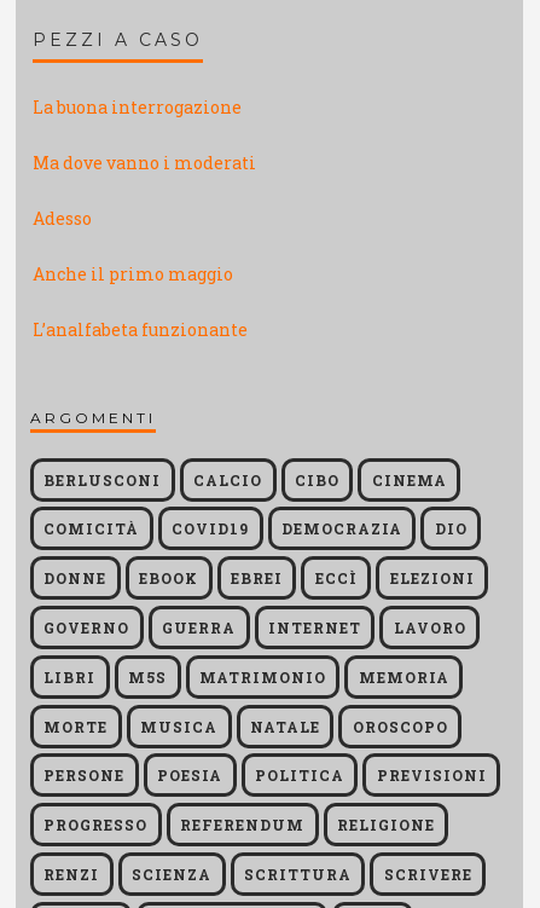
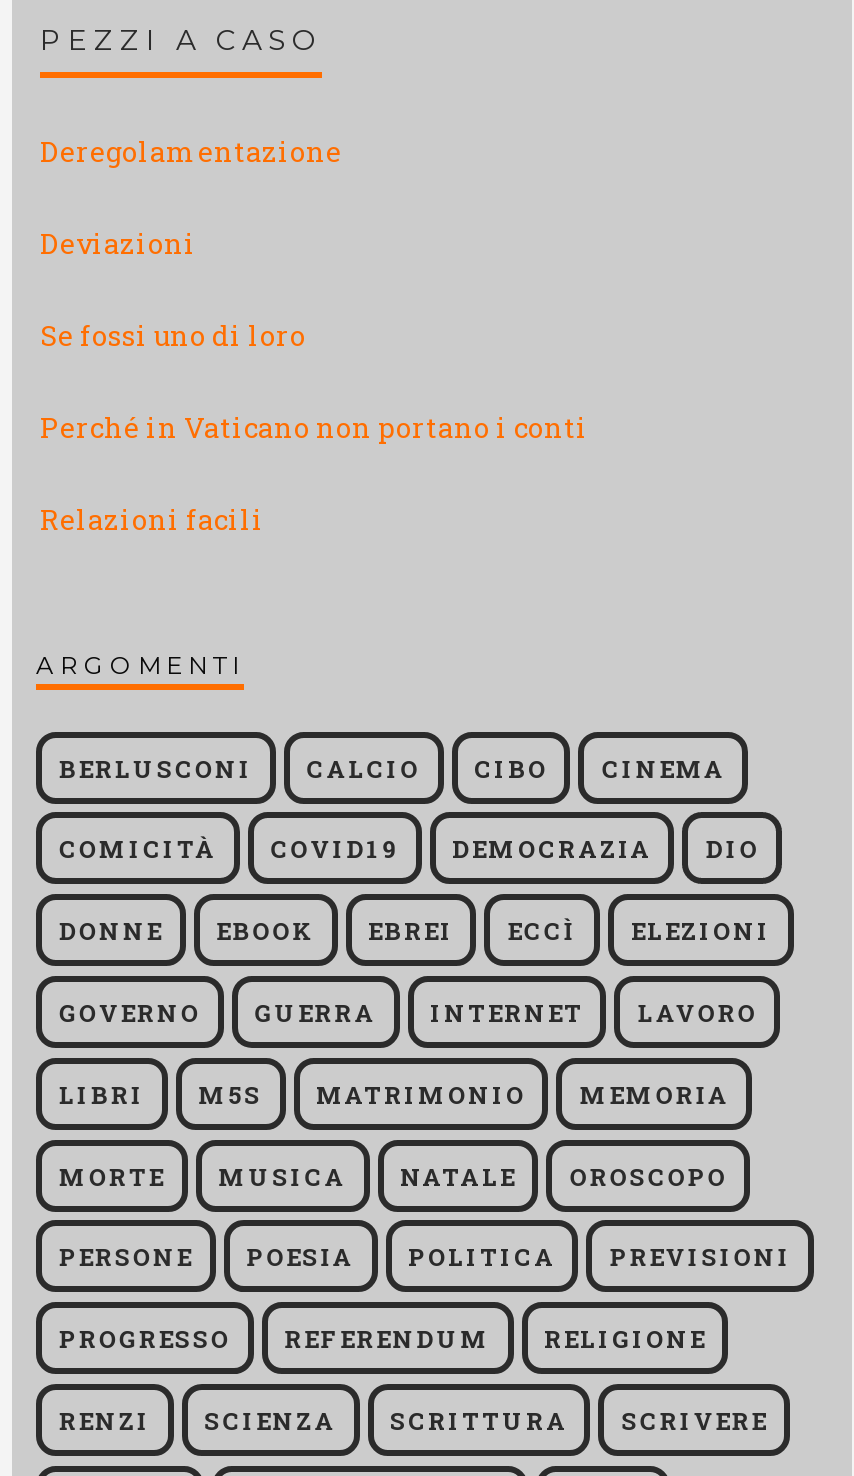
- La buona interrogazione
+ Deregolamentazione

- Ma dove vanno i moderati
+ Deviazioni

- Adesso
+ Se fossi uno di loro

- Anche il primo maggio
+ Perché in Vaticano non portano i conti

- L’analfabeta funzionante
+ Relazioni facili
